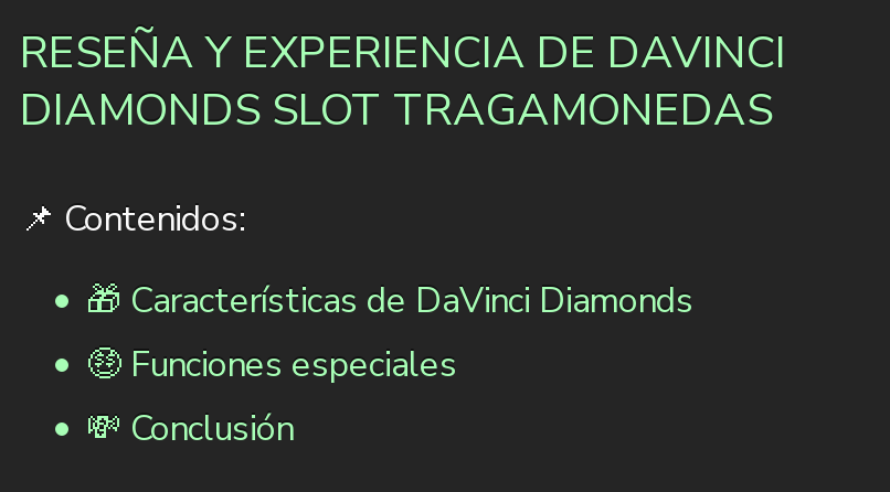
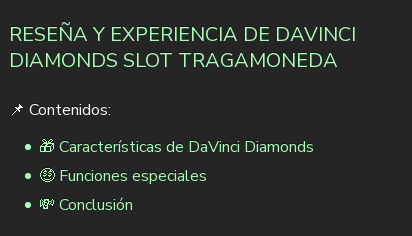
- DIAMONDS SLOT TRAGAMONEDAS
+ DIAMONDS SLOT TRAGAMONEDA
